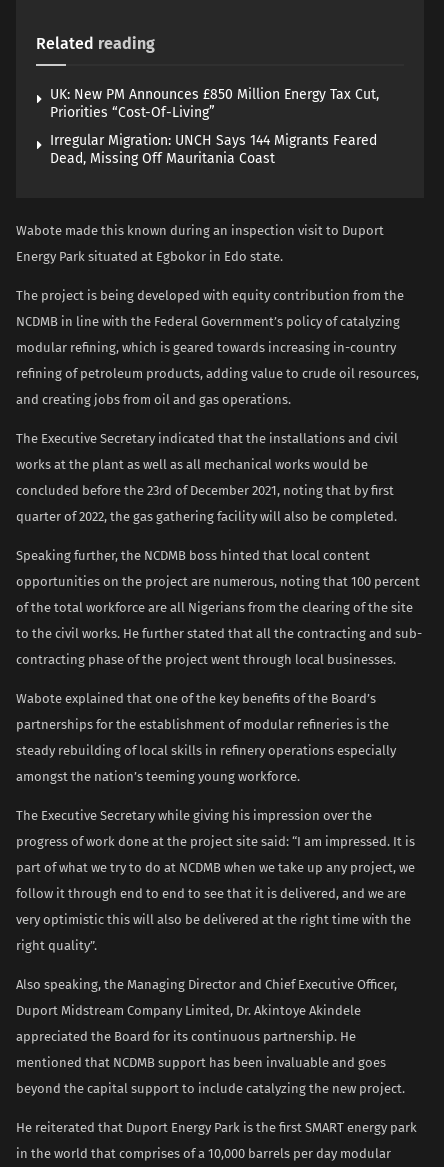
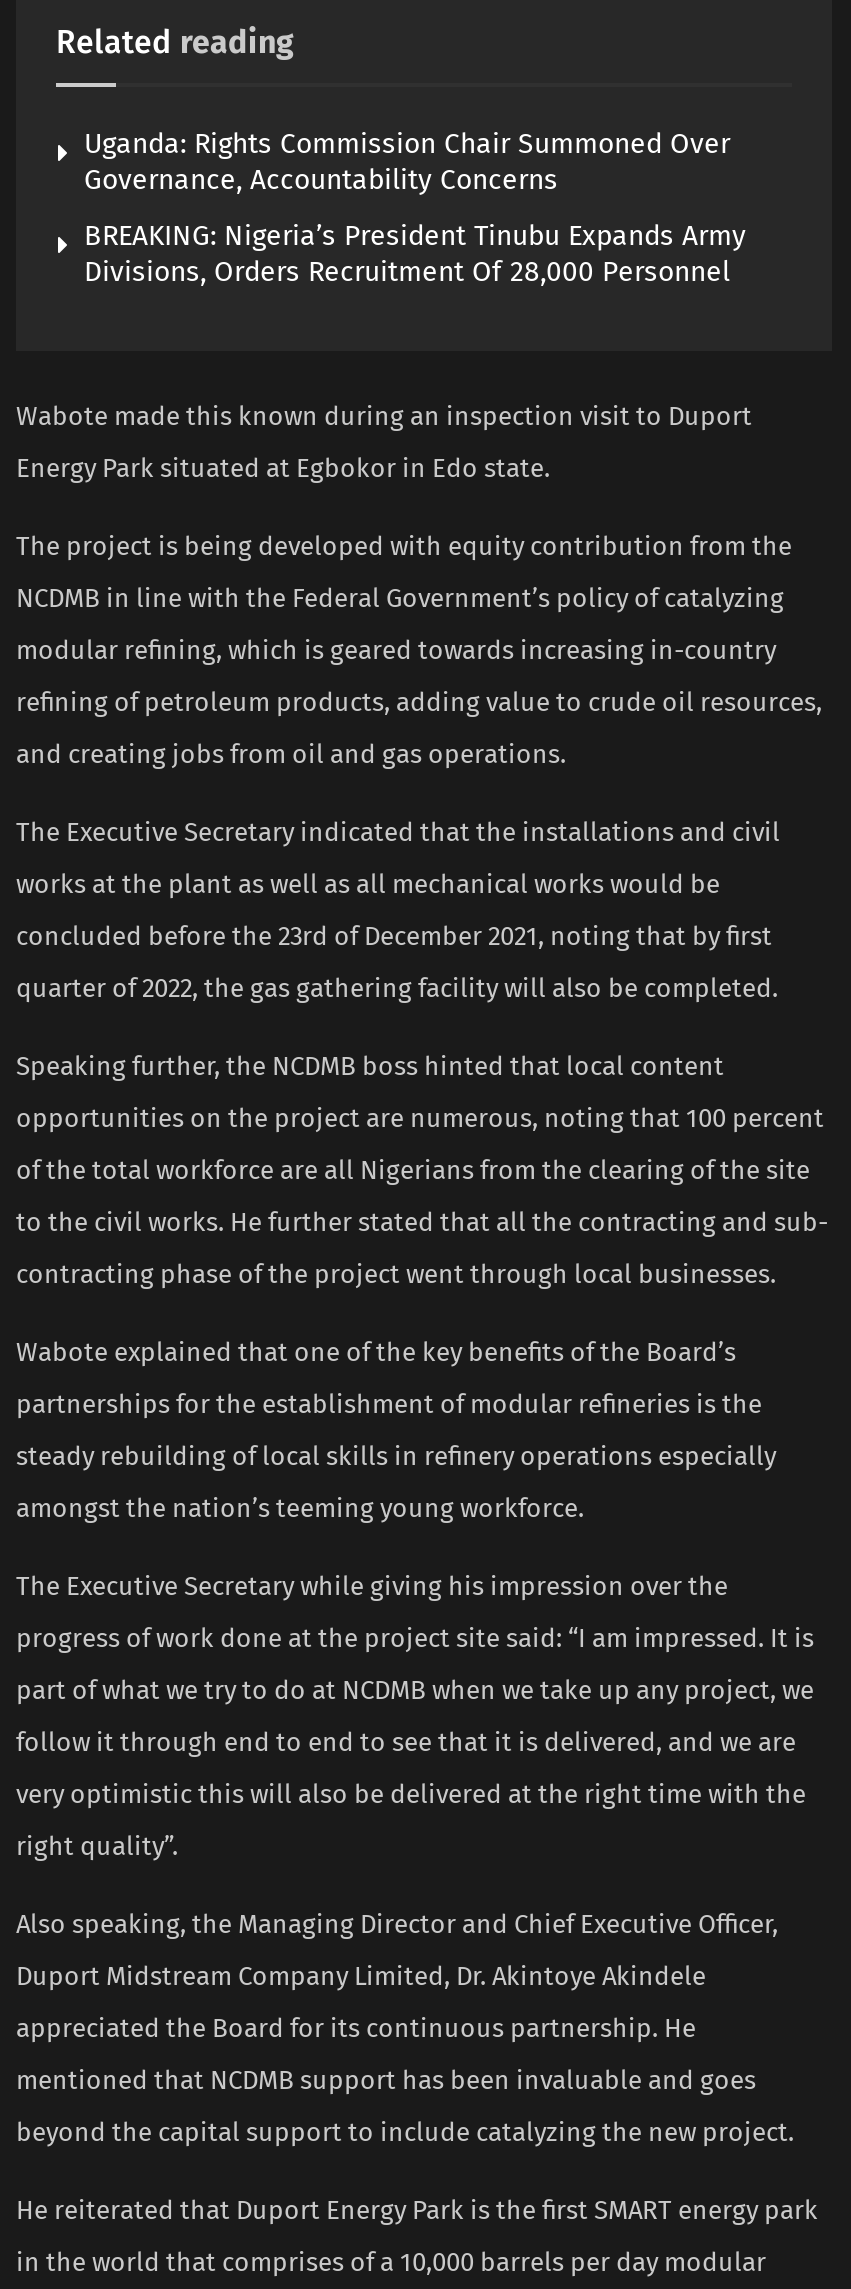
- UK: New PM Announces £850 Million Energy Tax Cut,
- Priorities “Cost-Of-Living”
+ Uganda: Rights Commission Chair Summoned Over
+ Governance, Accountability Concerns

- Irregular Migration: UNCH Says 144 Migrants Feared
- Dead, Missing Off Mauritania Coast
+ BREAKING: Nigeria’s President Tinubu Expands Army
+ Divisions, Orders Recruitment Of 28,000 Personnel
